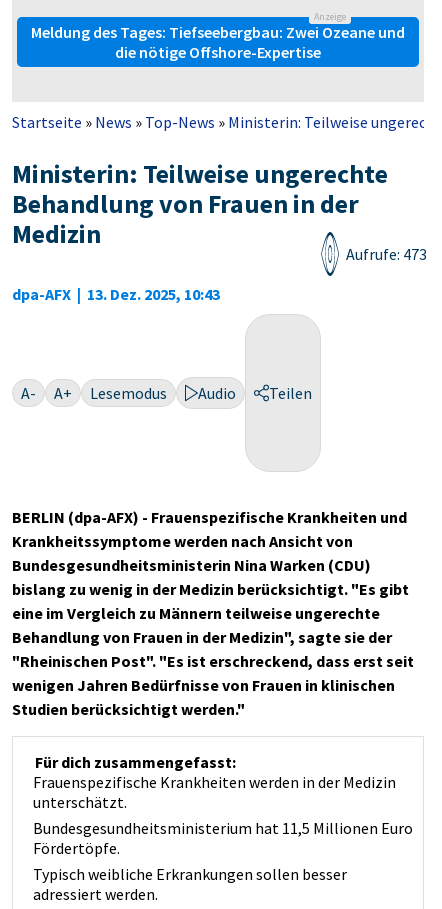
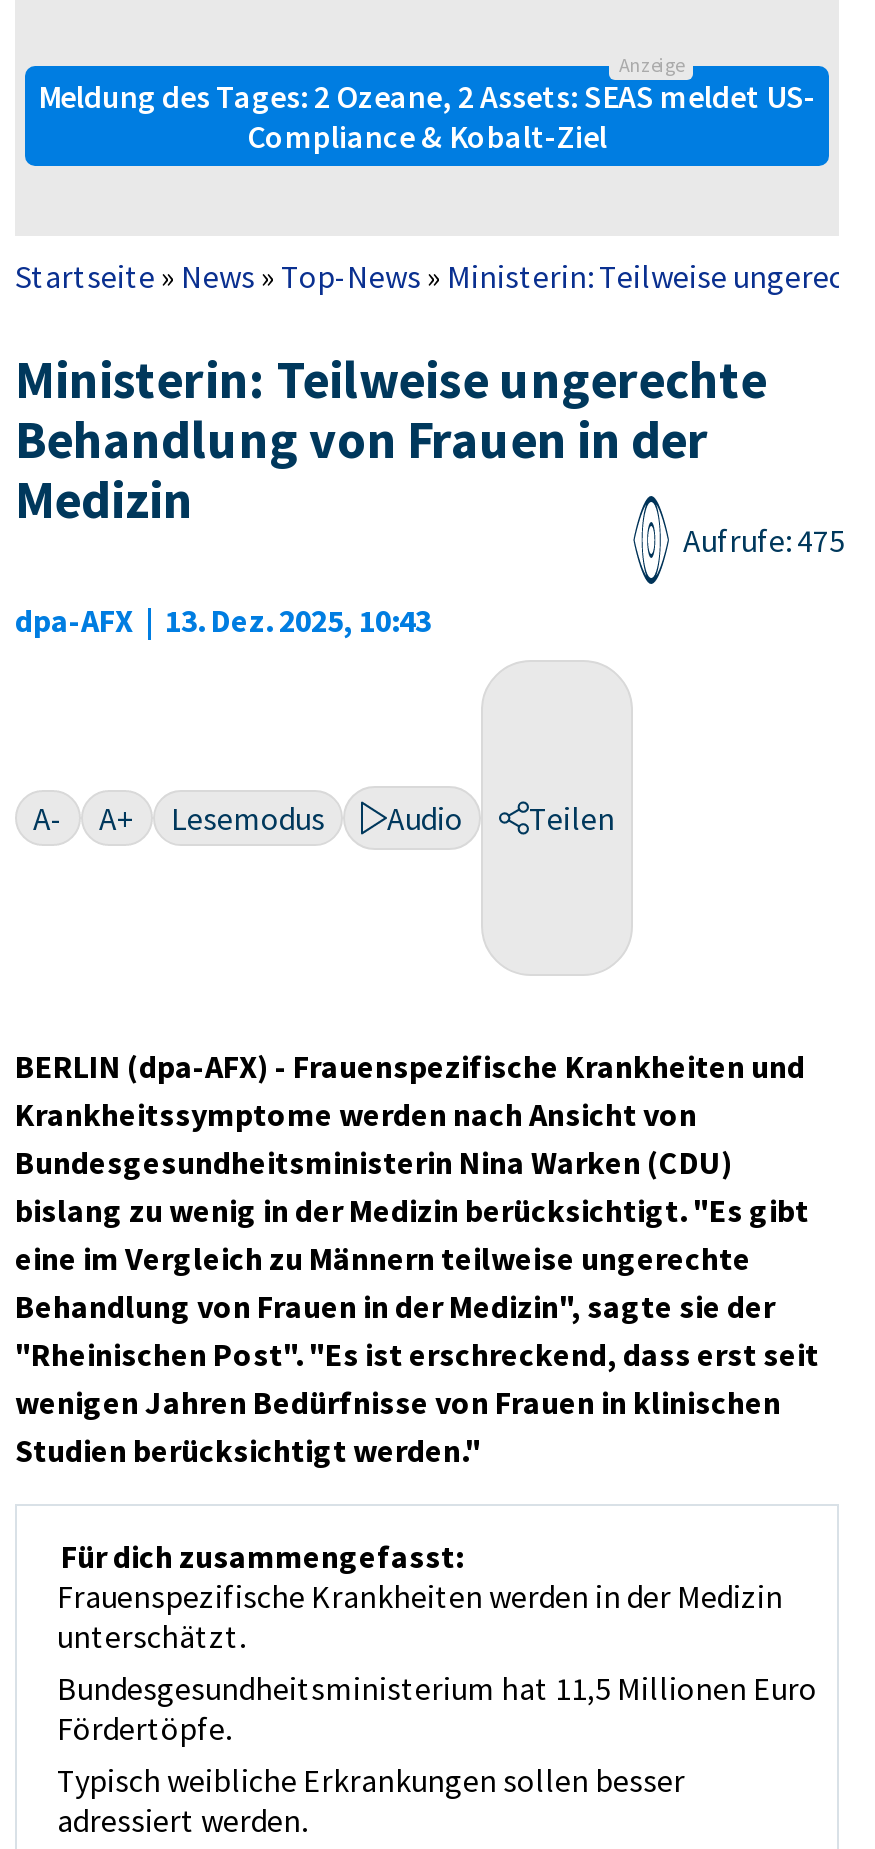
- Meldung des Tages: Tiefseebergbau: Zwei Ozeane und
- die nötige Offshore-Expertise
+ Meldung des Tages: 2 Ozeane, 2 Assets: SEAS meldet US-
+ Compliance & Kobalt-Ziel

- Aufrufe: 473
+ Aufrufe: 475
